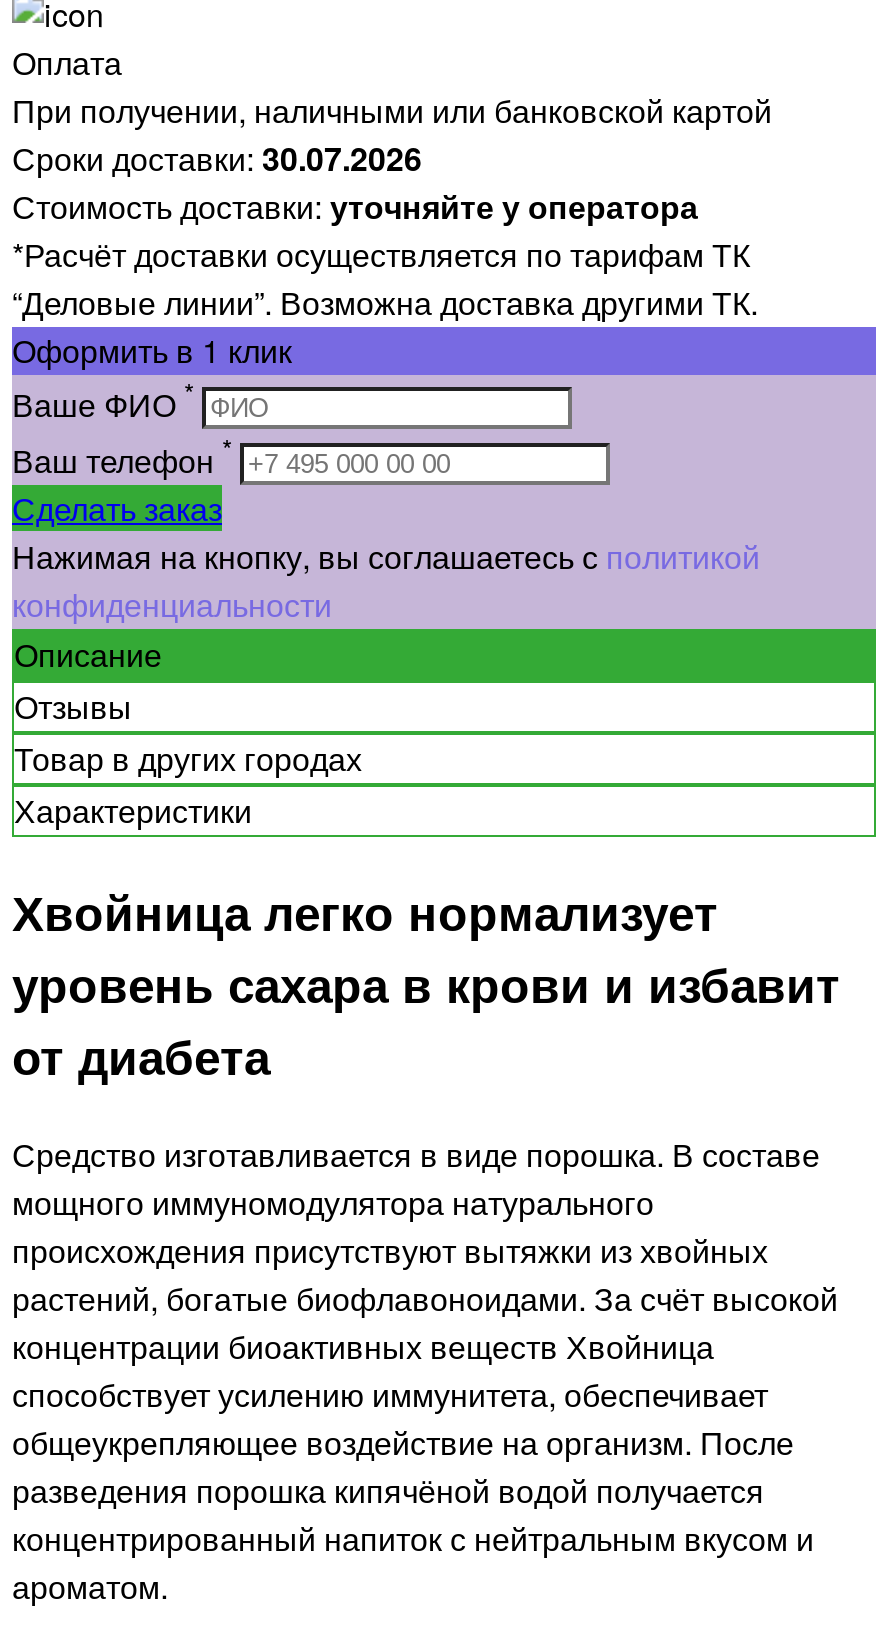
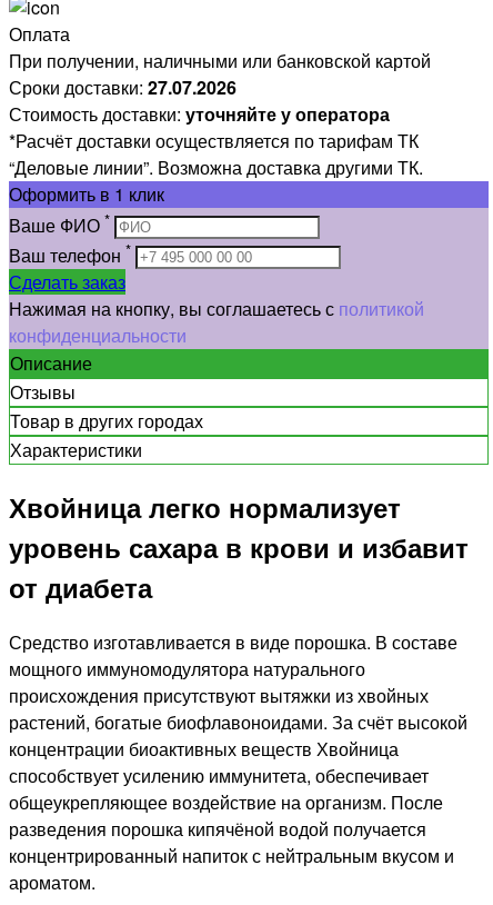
- Сроки доставки: 30.07.2026
+ Сроки доставки: 27.07.2026
